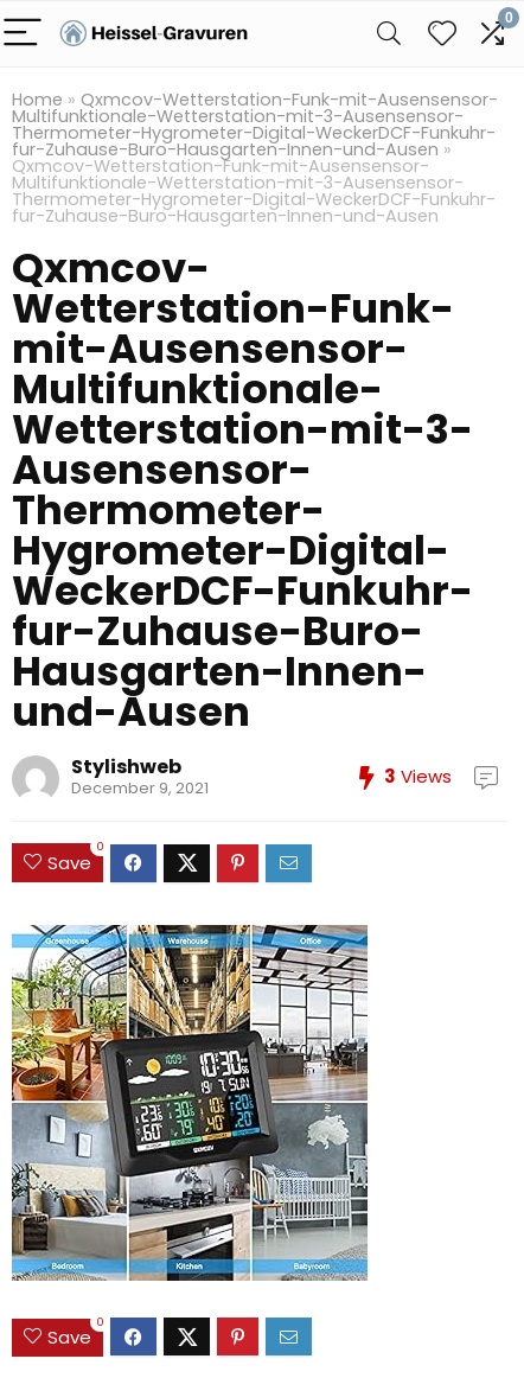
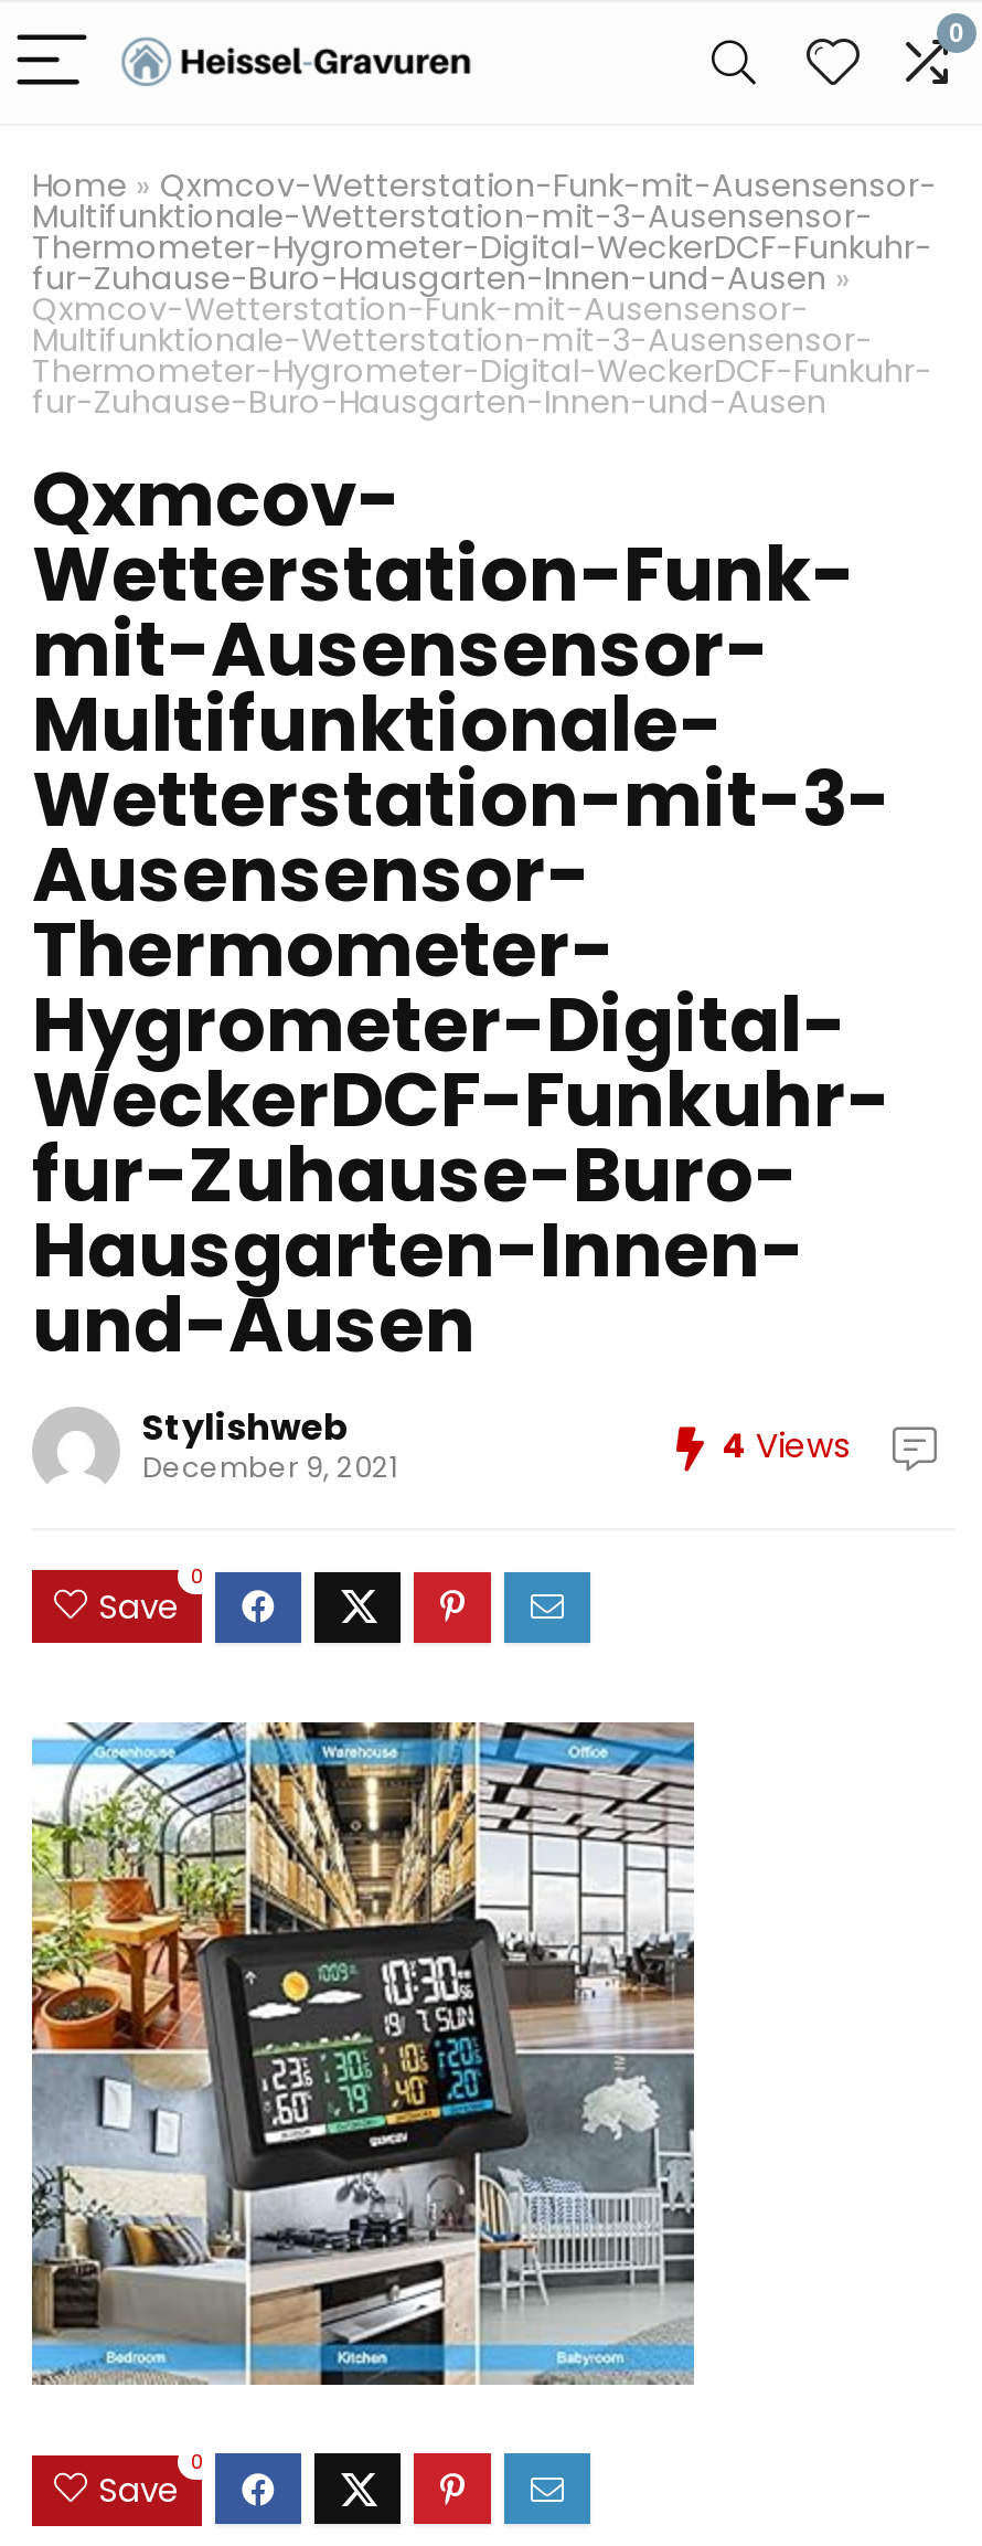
- 3 Views
+ 4 Views
